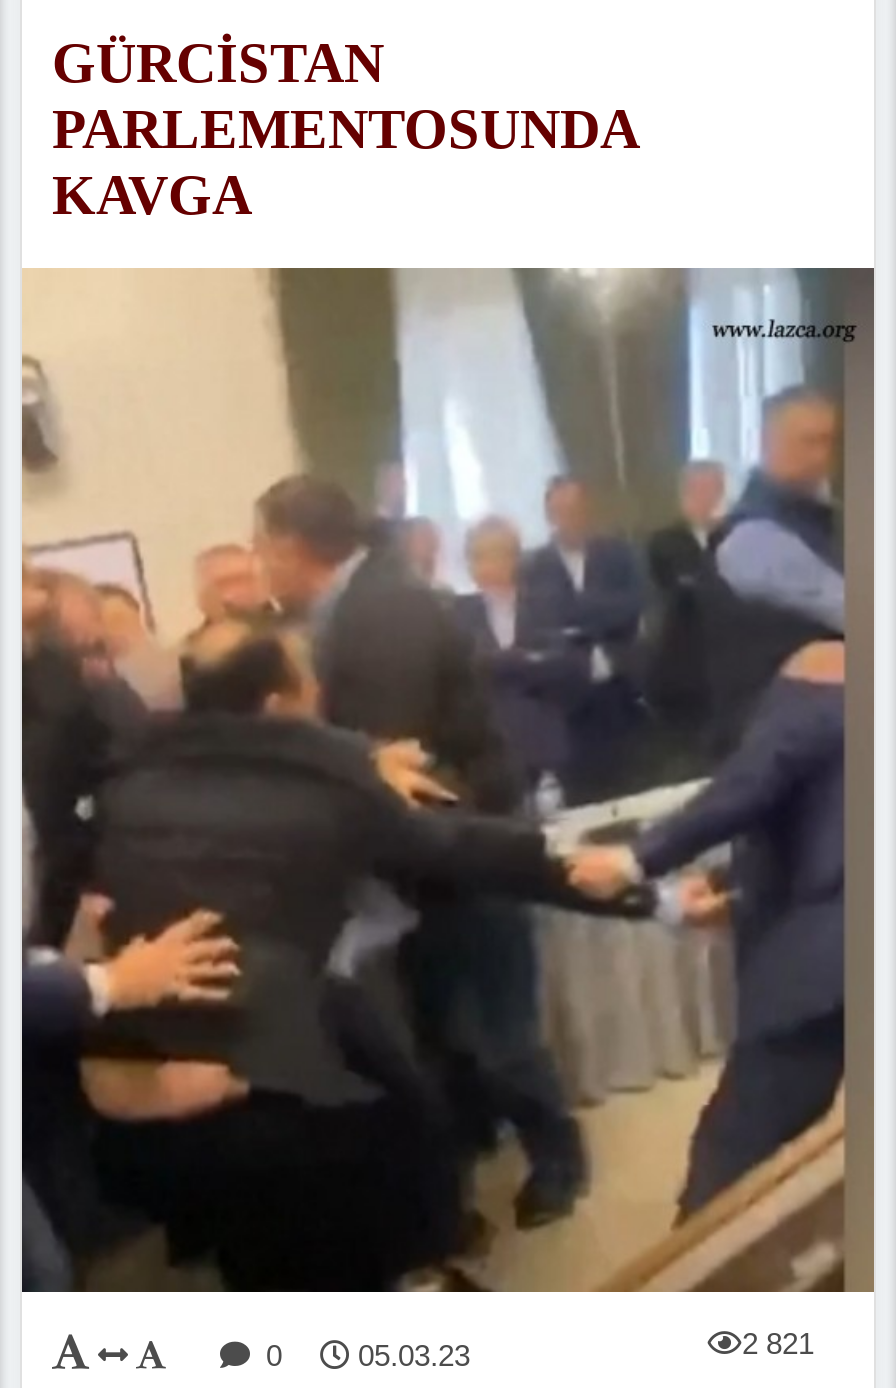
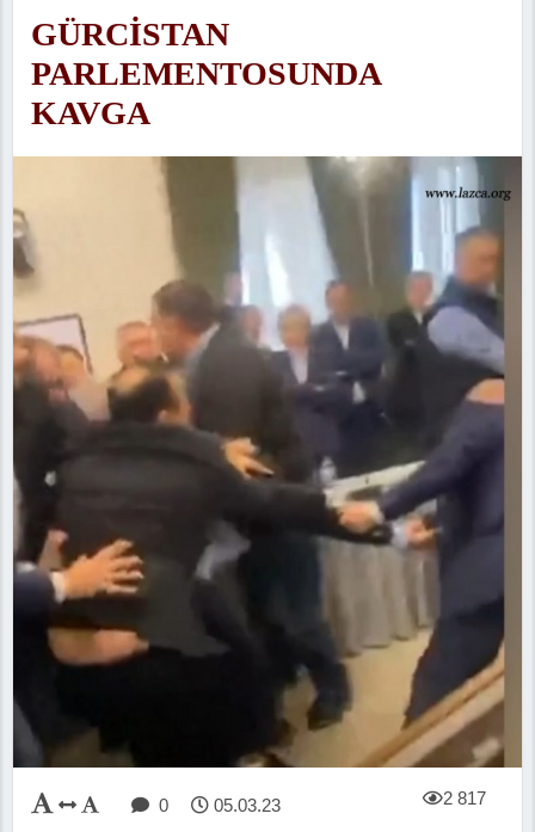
- 2 821
+ 2 817
